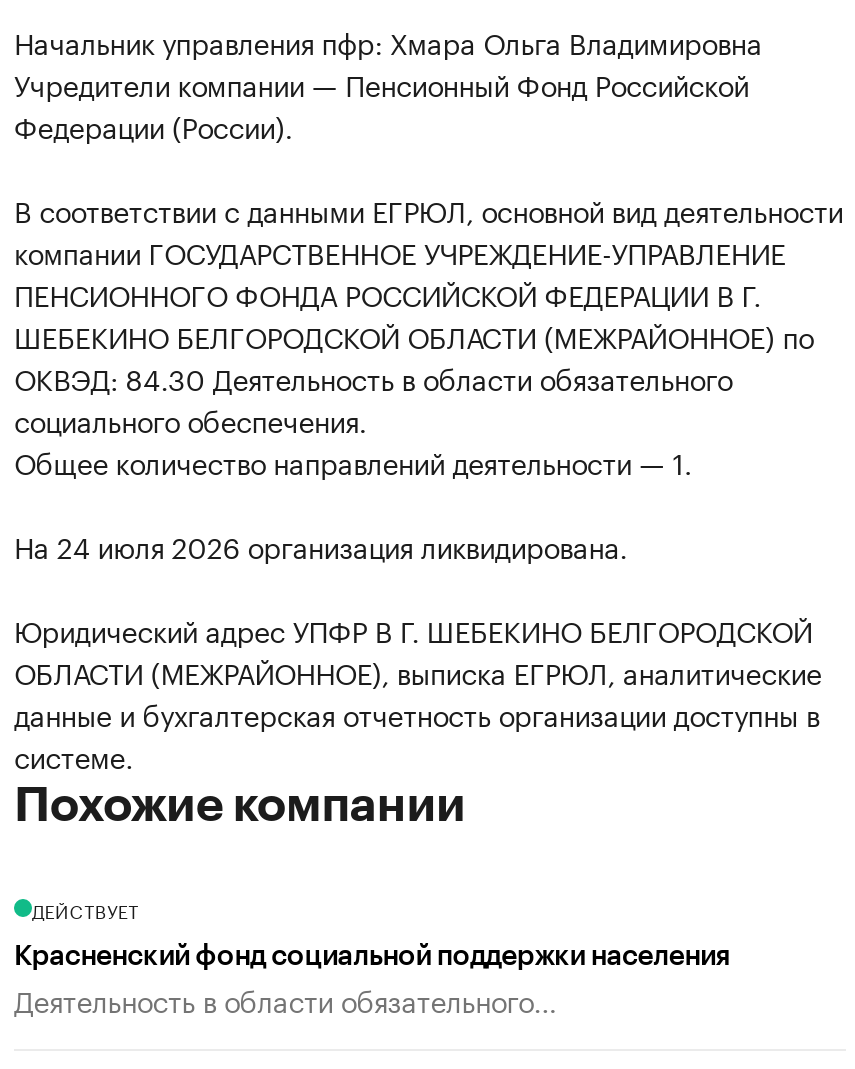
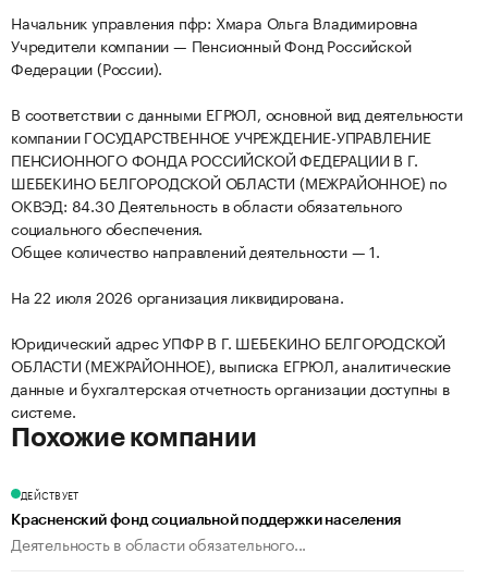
- На 24 июля 2026 организация ликвидирована.
+ На 22 июля 2026 организация ликвидирована.
